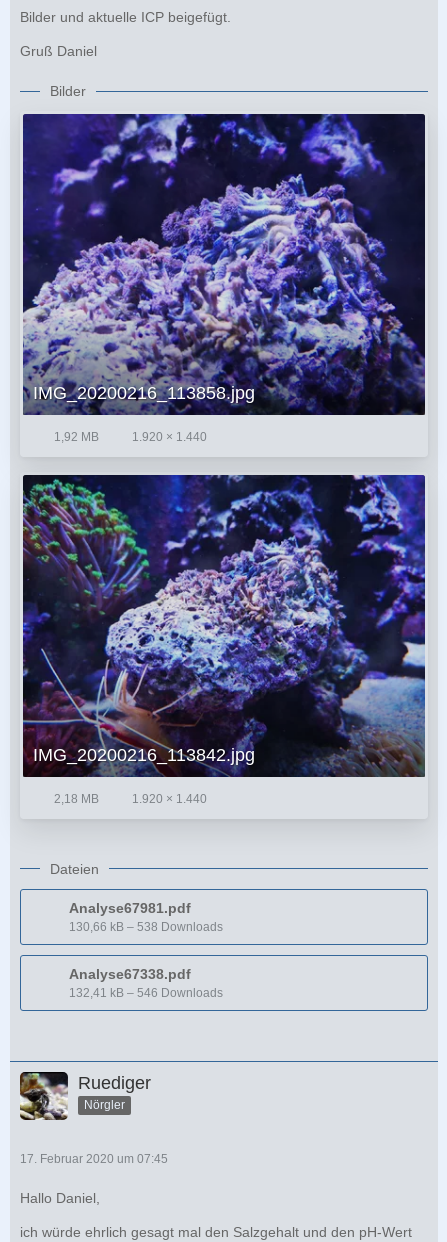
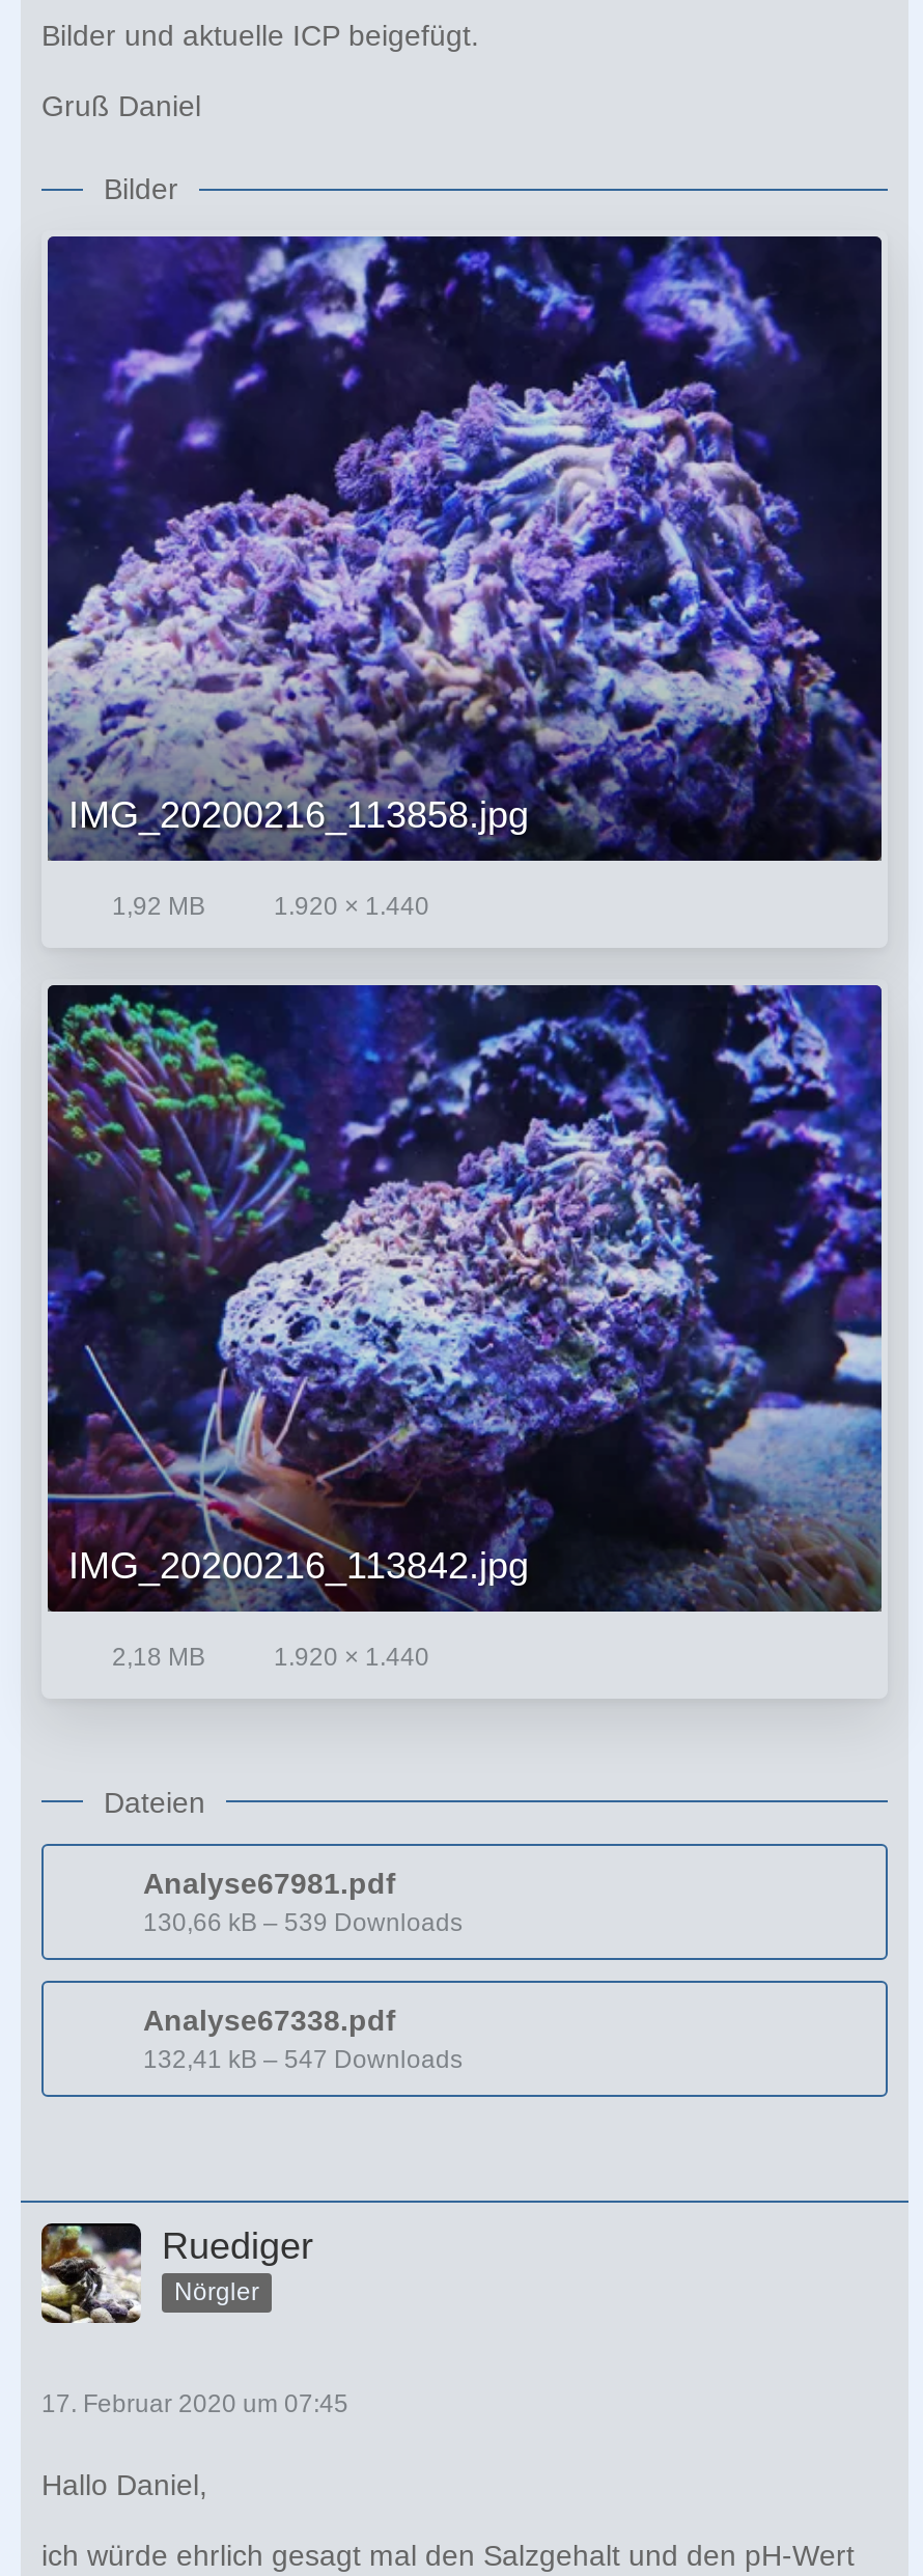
- 130,66 kB – 538 Downloads
+ 130,66 kB – 539 Downloads

- 132,41 kB – 546 Downloads
+ 132,41 kB – 547 Downloads
